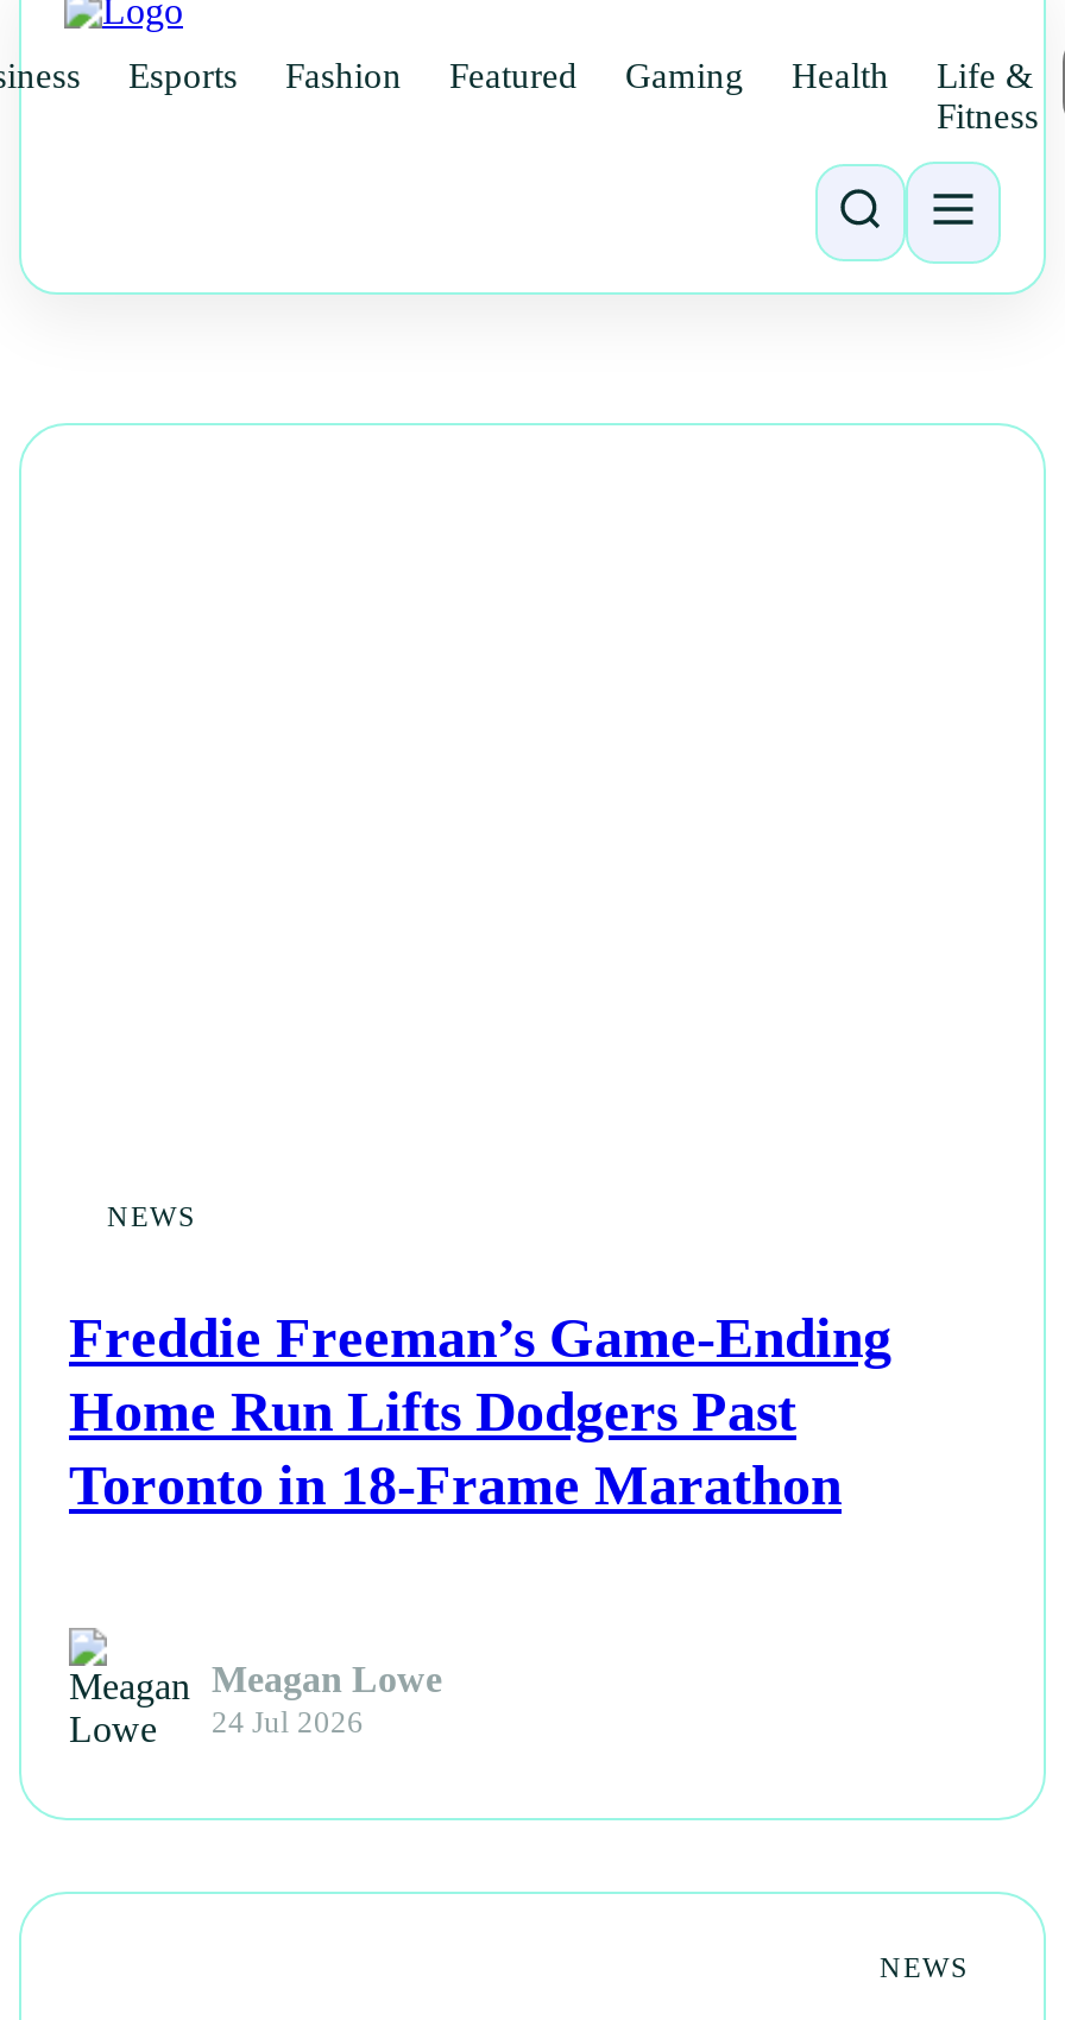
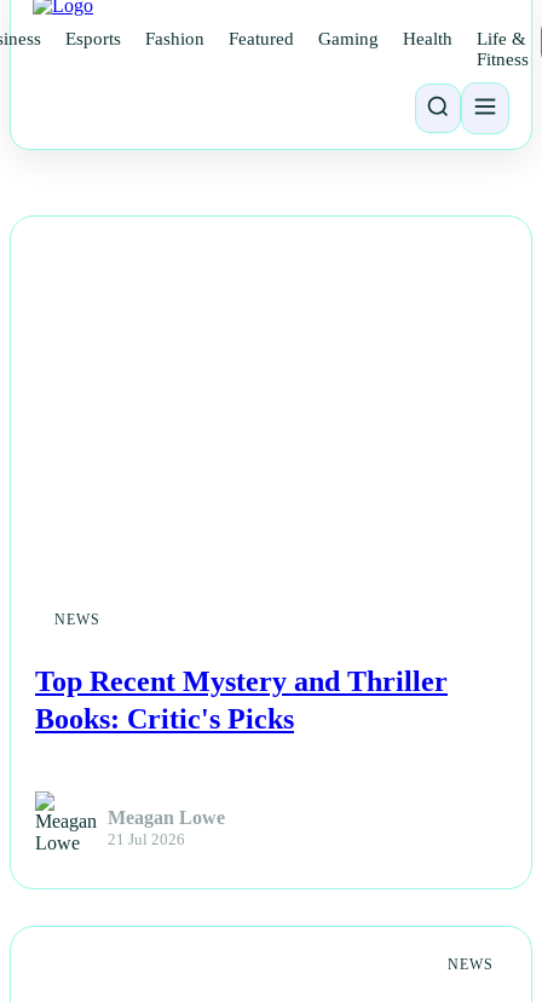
- Freddie Freeman’s Game-Ending
- Home Run Lifts Dodgers Past
- Toronto in 18-Frame Marathon
+ Top Recent Mystery and Thriller
+ Books: Critic's Picks

- 24 Jul 2026
+ 21 Jul 2026
